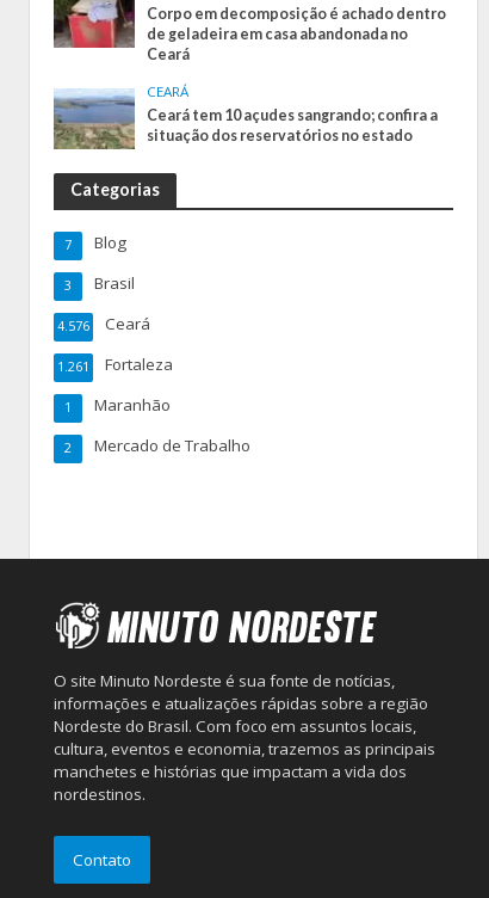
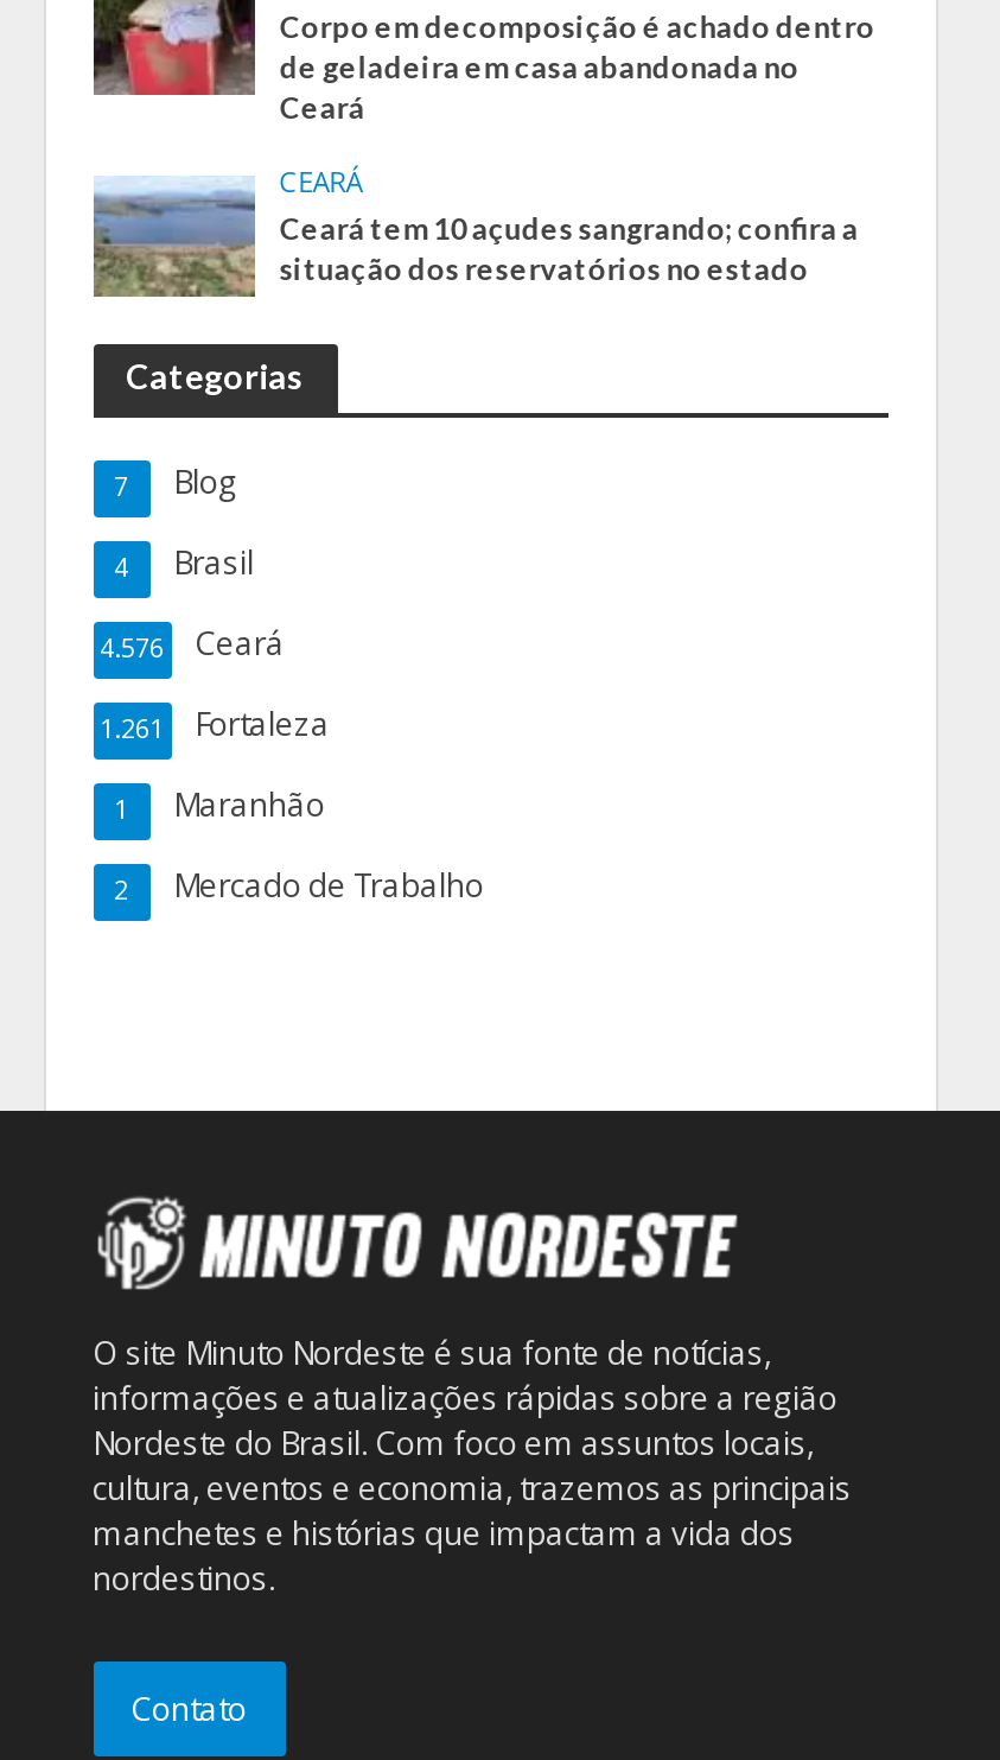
- 3 Brasil
+ 4 Brasil
